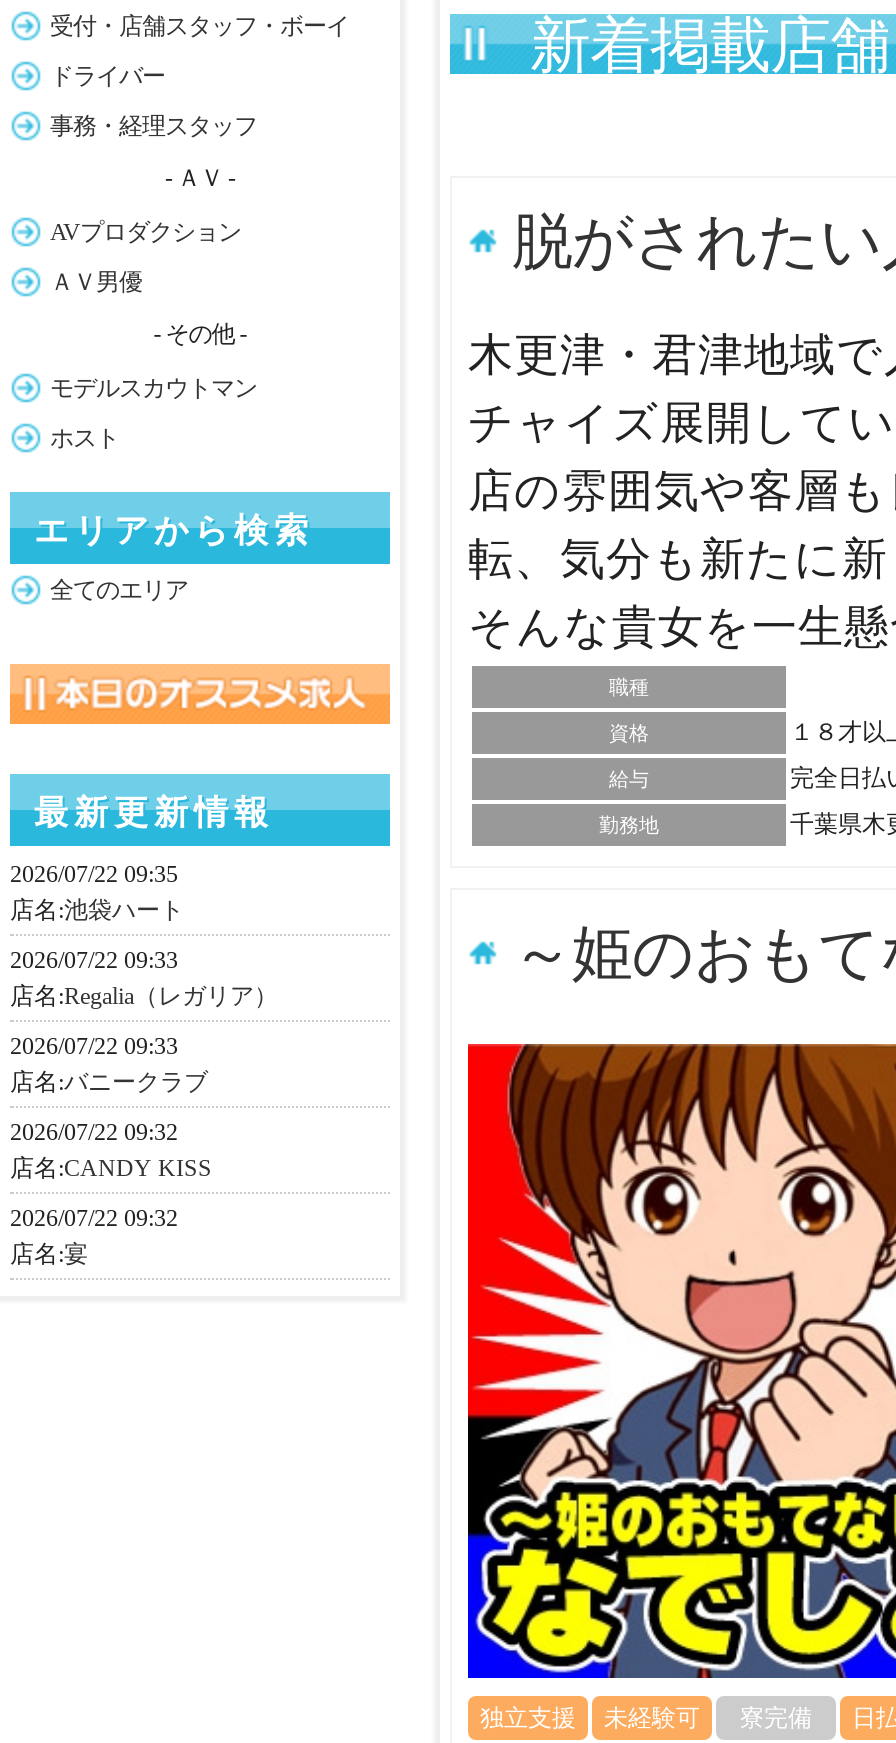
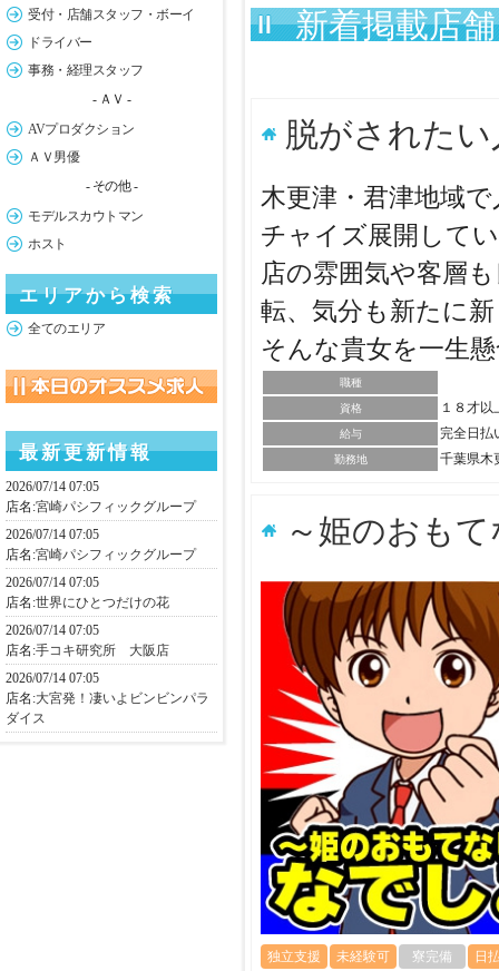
- 2026/07/22 09:35
- 店名:池袋ハート
+ 2026/07/14 07:05
+ 店名:宮崎パシフィックグループ

- 2026/07/22 09:33
- 店名: Regalia（レガリア）
+ 2026/07/14 07:05
+ 店名:宮崎パシフィックグループ

- 2026/07/22 09:33
- 店名:バニークラブ
+ 2026/07/14 07:05
+ 店名:世界にひとつだけの花

- 2026/07/22 09:32
- 店名: CANDY KISS
+ 2026/07/14 07:05
+ 店名:手コキ研究所 大阪店

- 2026/07/22 09:32
- 店名:宴
+ 2026/07/14 07:05
+ 店名:大宮発！凄いよビンビンパラ
+ ダイス
